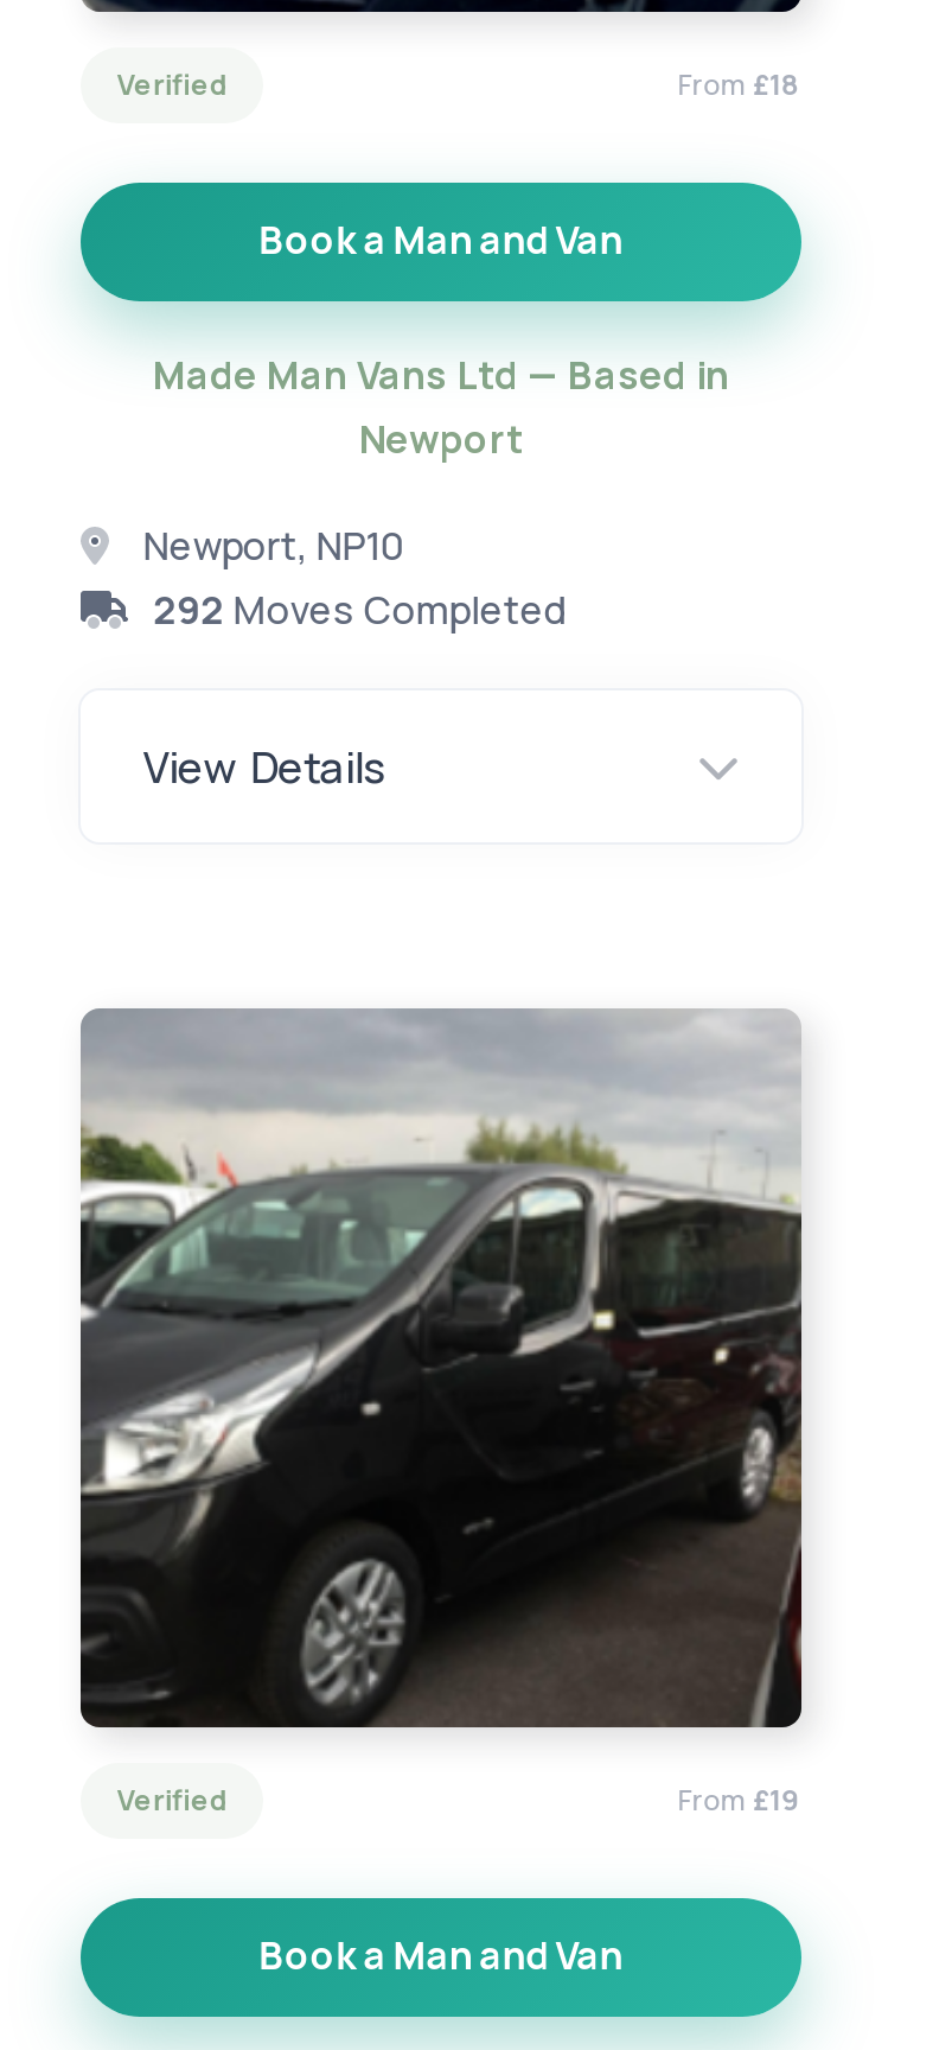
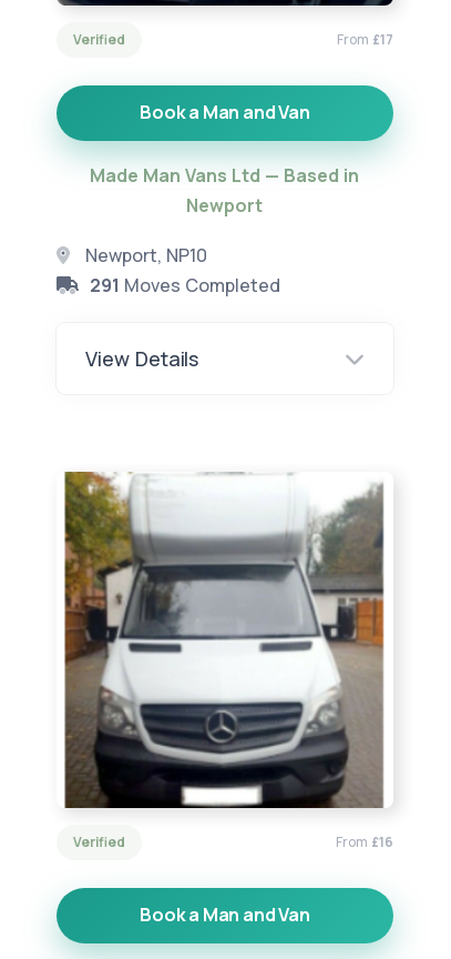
- From £18
+ From £17

- 292 Moves Completed
+ 291 Moves Completed

- [image]
- From £19
+ [image]
+ From £16
